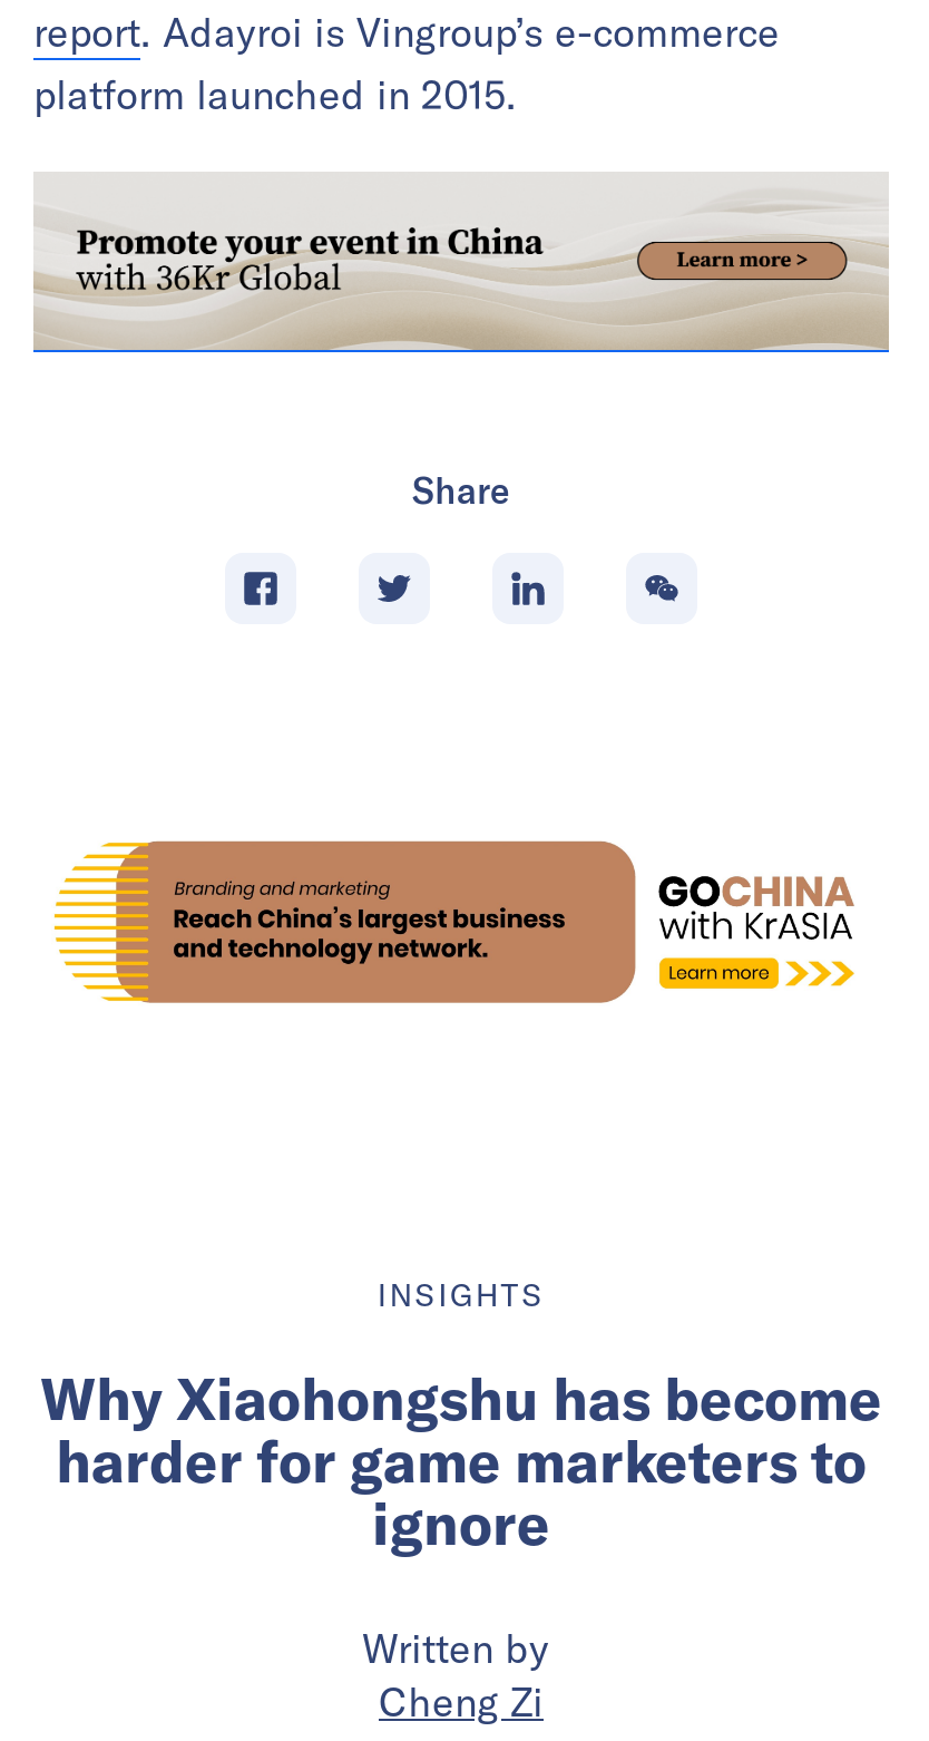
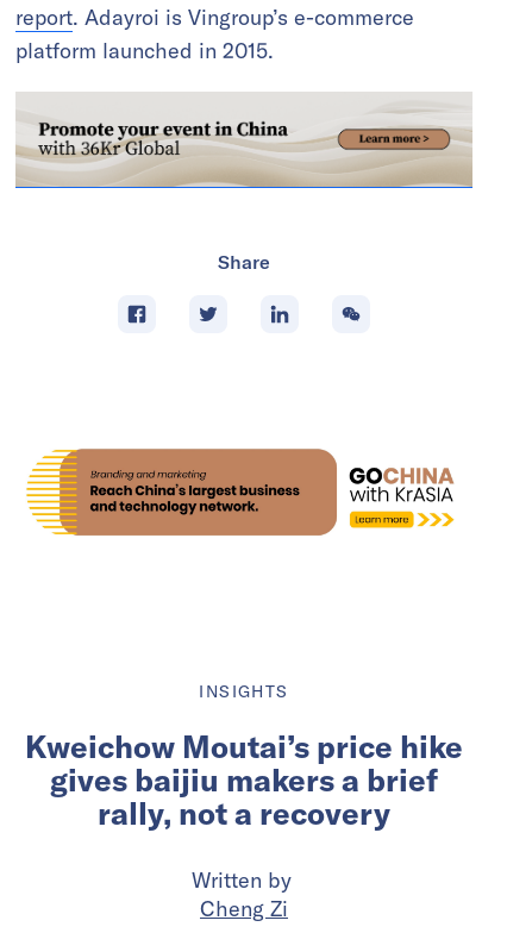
- Why Xiaohongshu has become
- harder for game marketers to
- ignore
+ Kweichow Moutai’s price hike
+ gives baijiu makers a brief
+ rally, not a recovery
